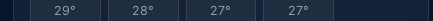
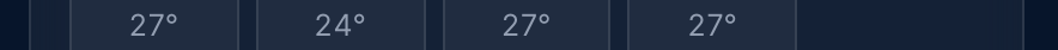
- 29°
+ 27°

- 28°
+ 24°
